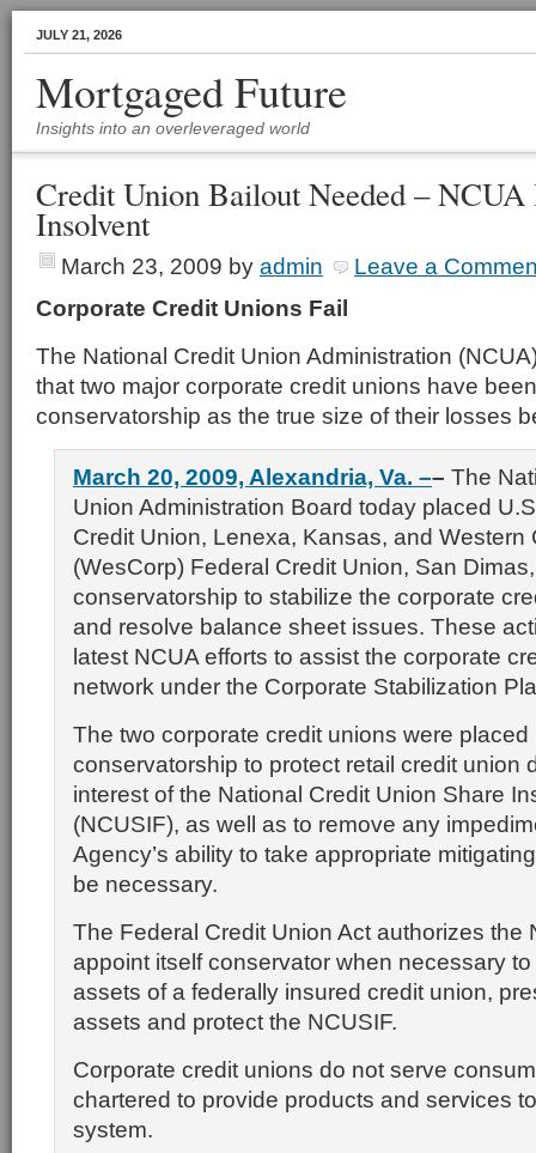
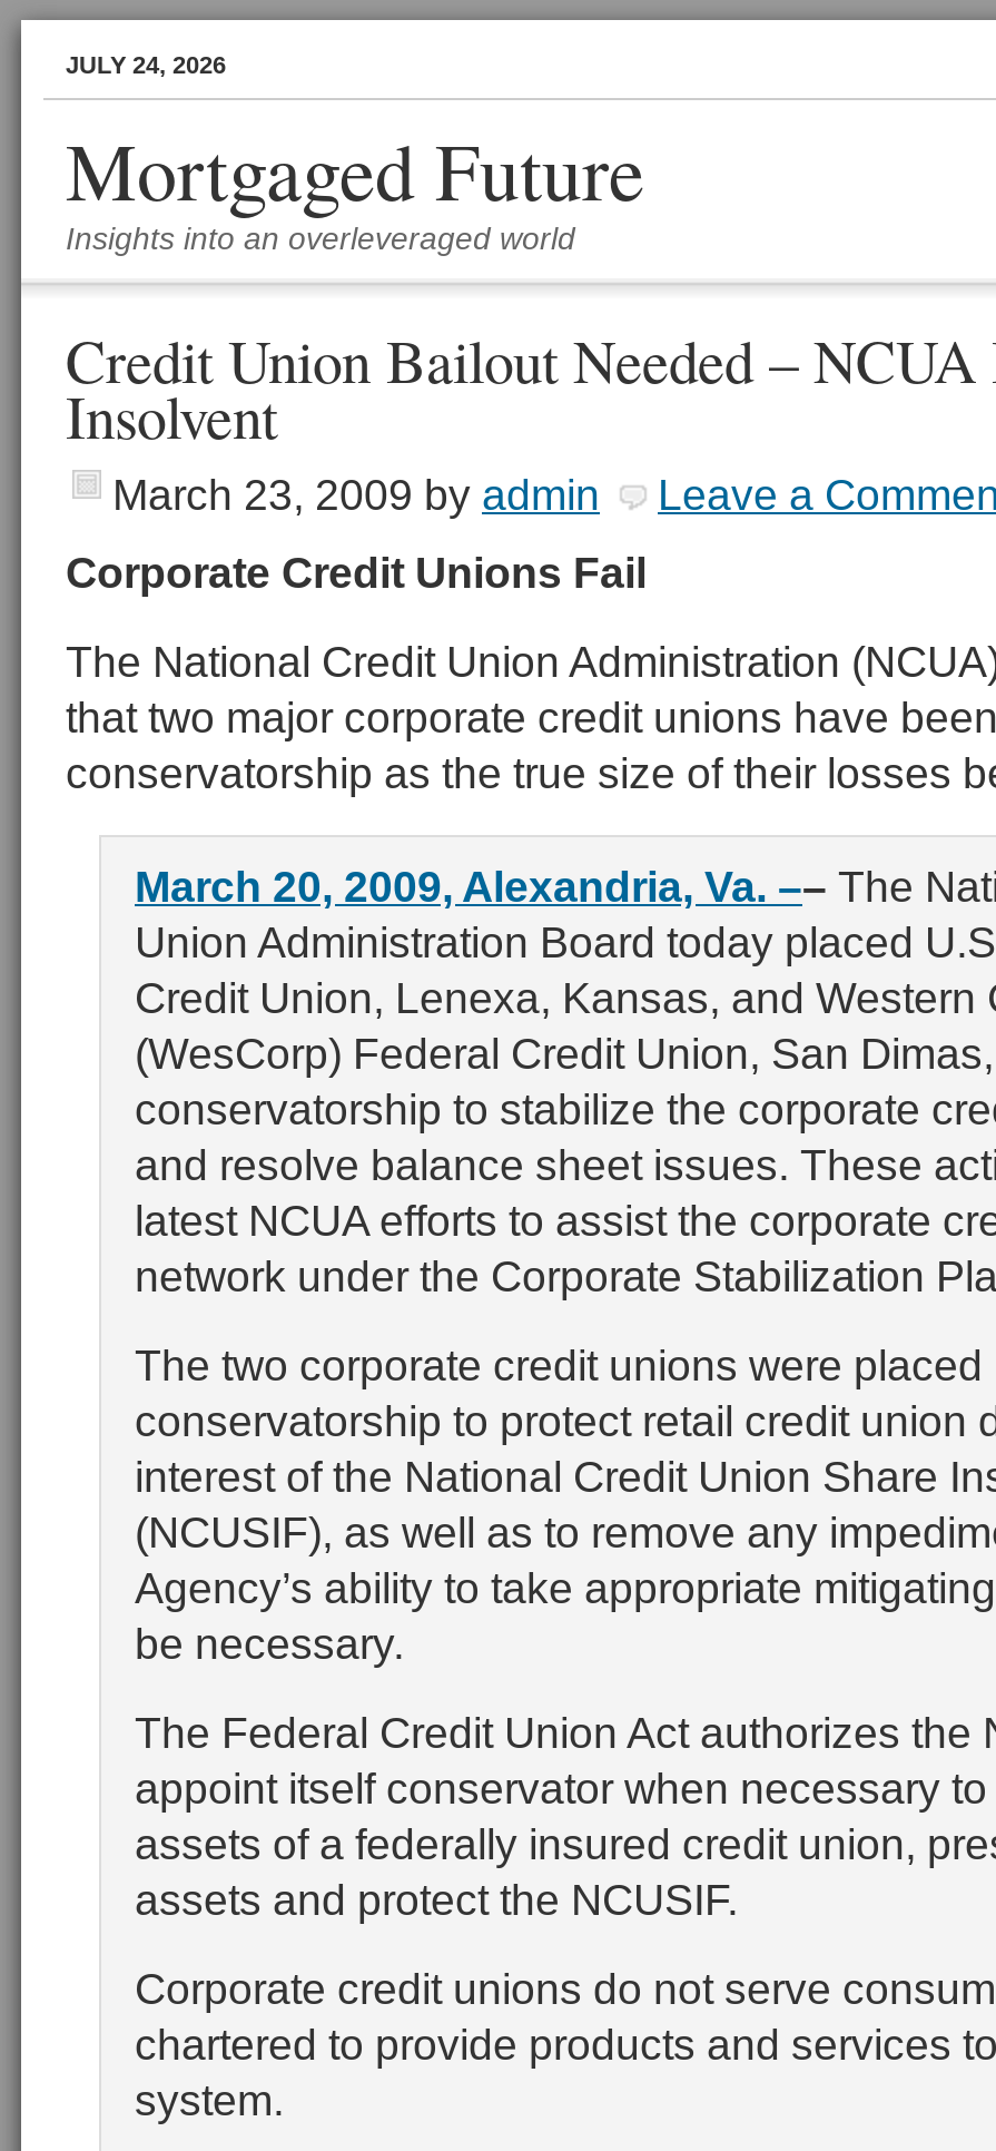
- JULY 21, 2026
+ JULY 24, 2026
